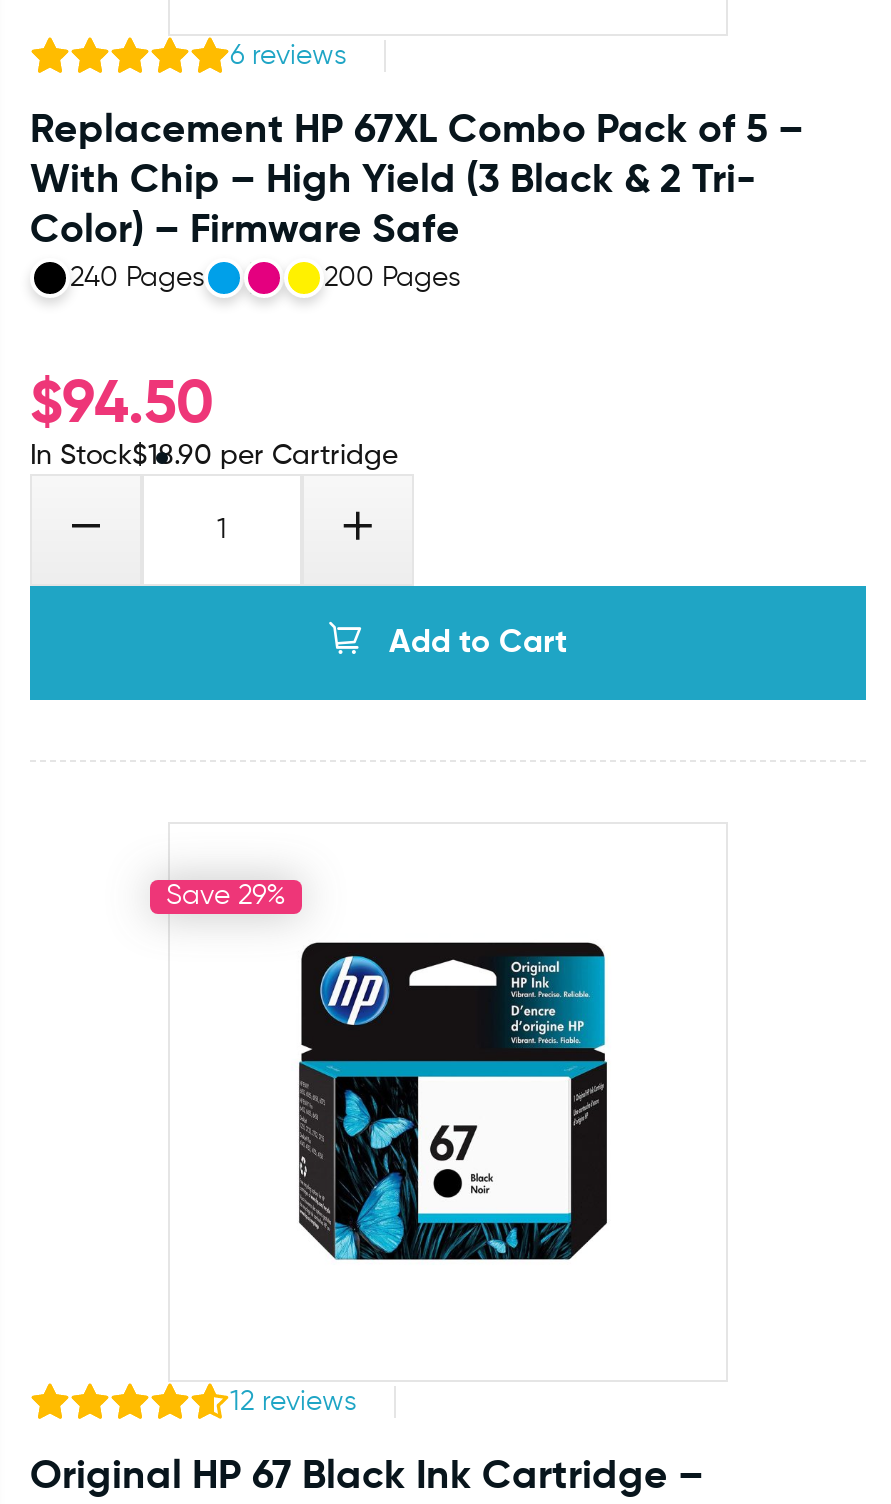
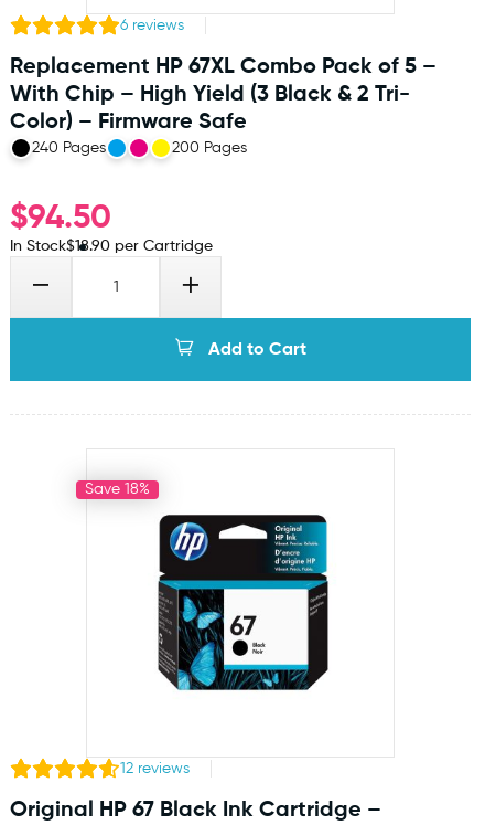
- Save 29%
+ Save 18%
